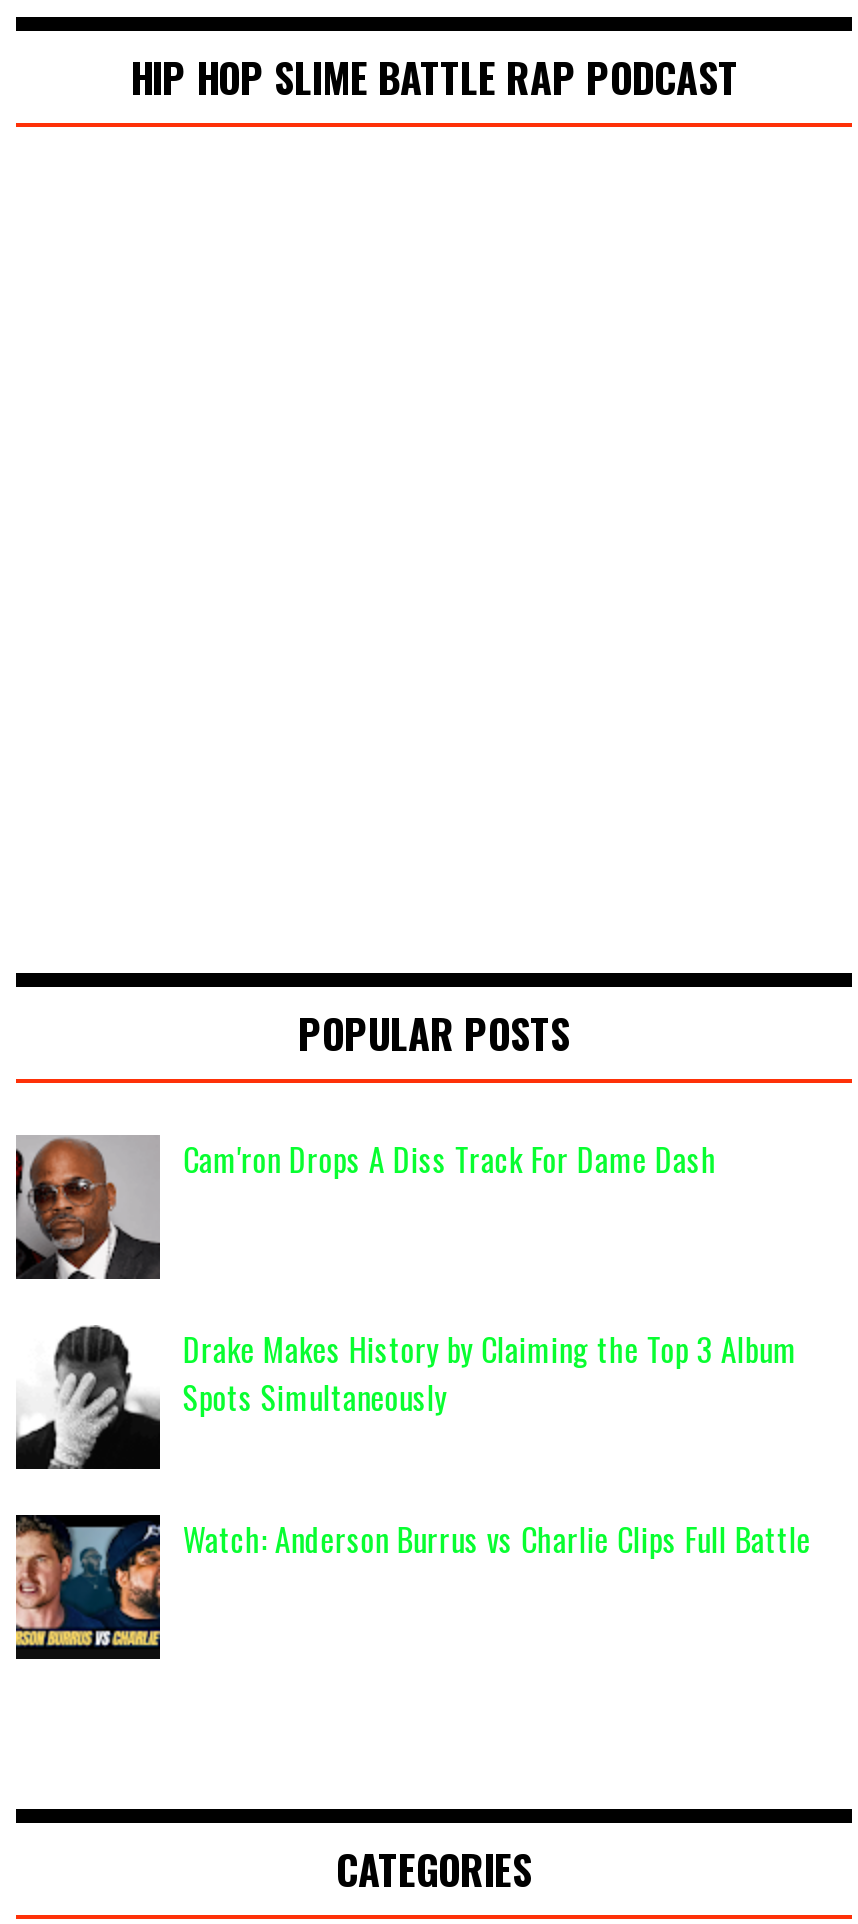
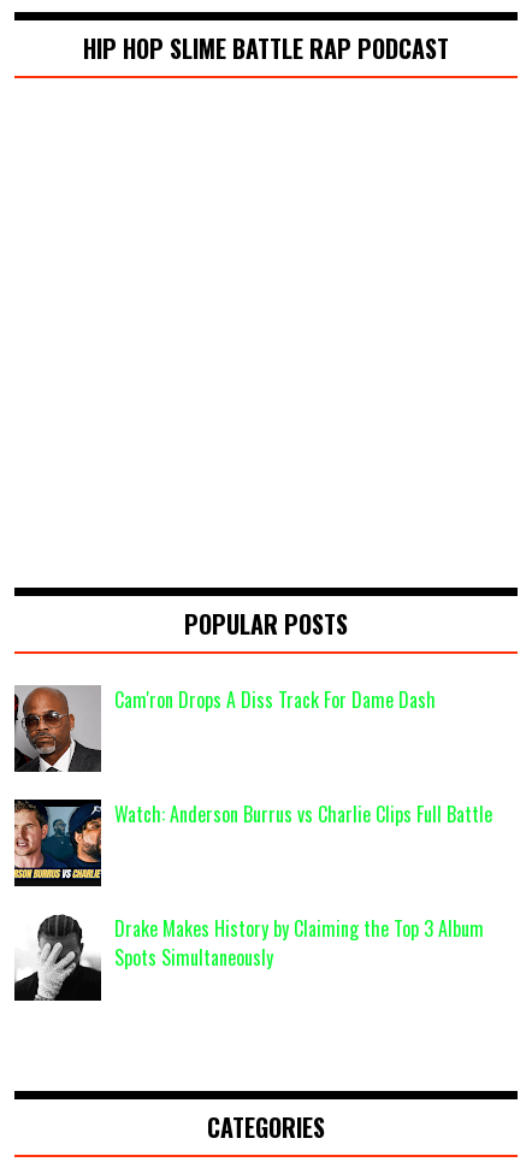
moved down: Drake Makes History by Claiming the Top 3 Album | Spots Simultaneously

moved up: [image] | Watch: Anderson Burrus vs Charlie Clips Full Battle
